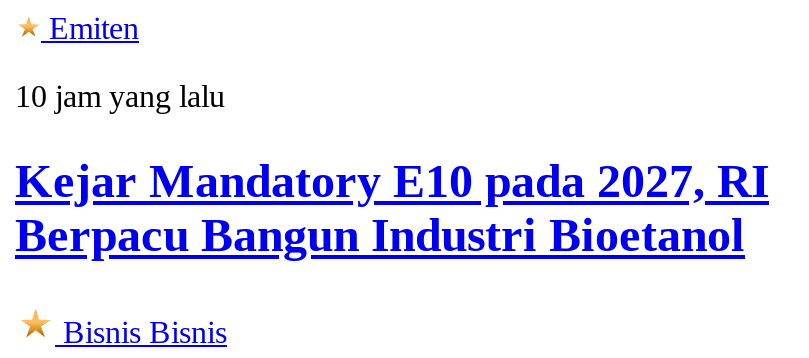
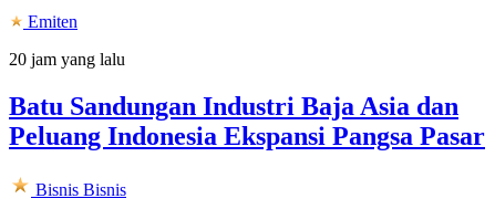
- 10 jam yang lalu
+ 20 jam yang lalu

- Kejar Mandatory E10 pada 2027, RI
- Berpacu Bangun Industri Bioetanol
+ Batu Sandungan Industri Baja Asia dan
+ Peluang Indonesia Ekspansi Pangsa Pasar
